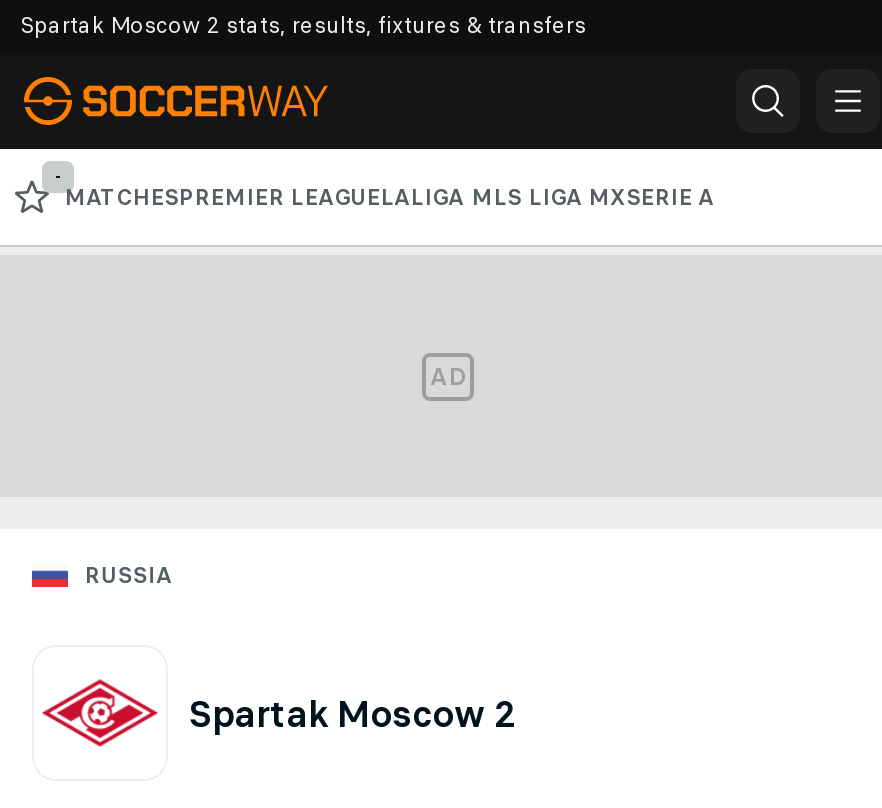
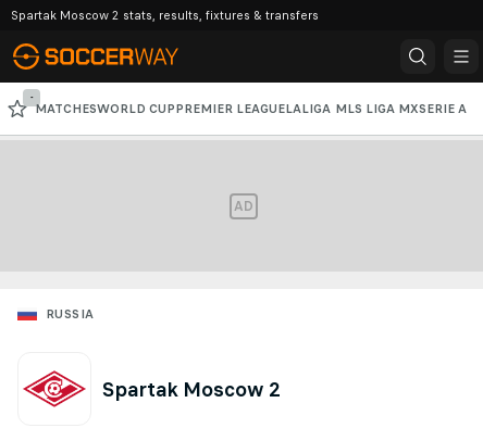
- MATCHESPREMIER LEAGUELALIGA MLS LIGA MXSERIE A
+ MATCHESWORLD CUP PREMIER LEAGUELALIGA MLS LIGA MXSERIE A
